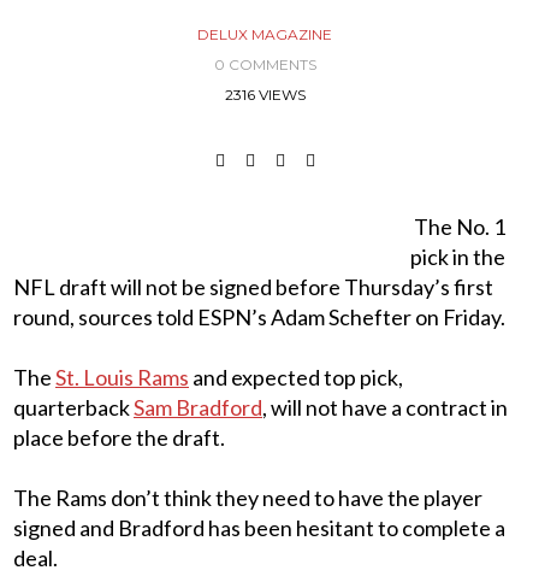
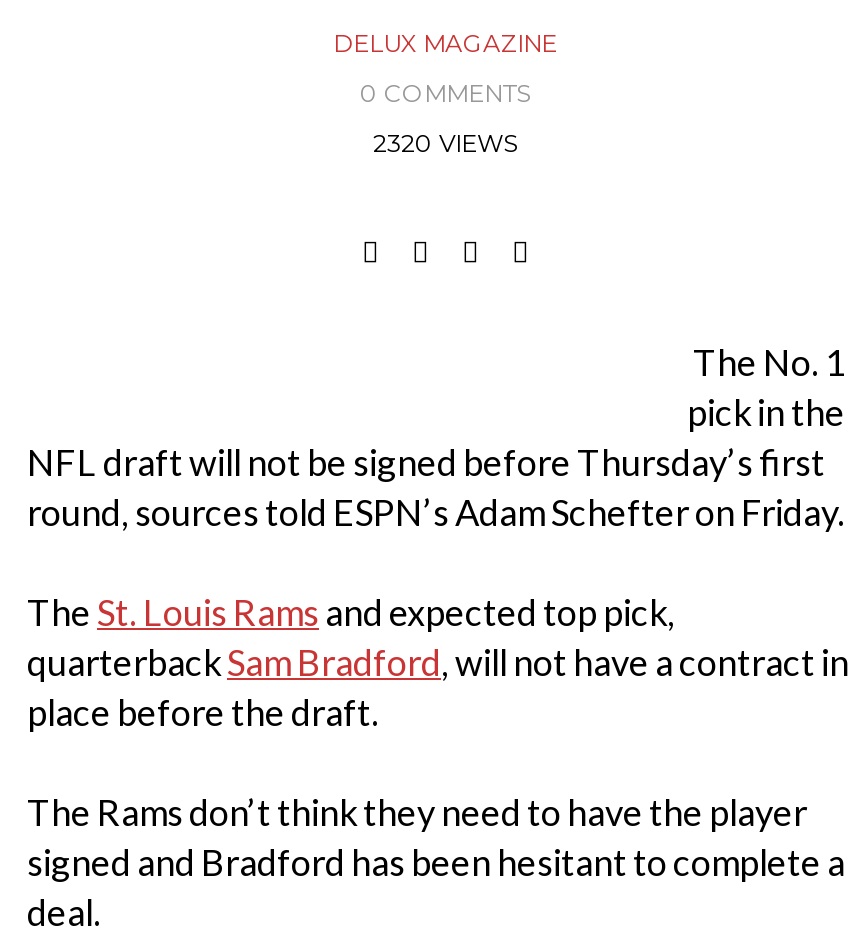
- 2316 VIEWS
+ 2320 VIEWS
